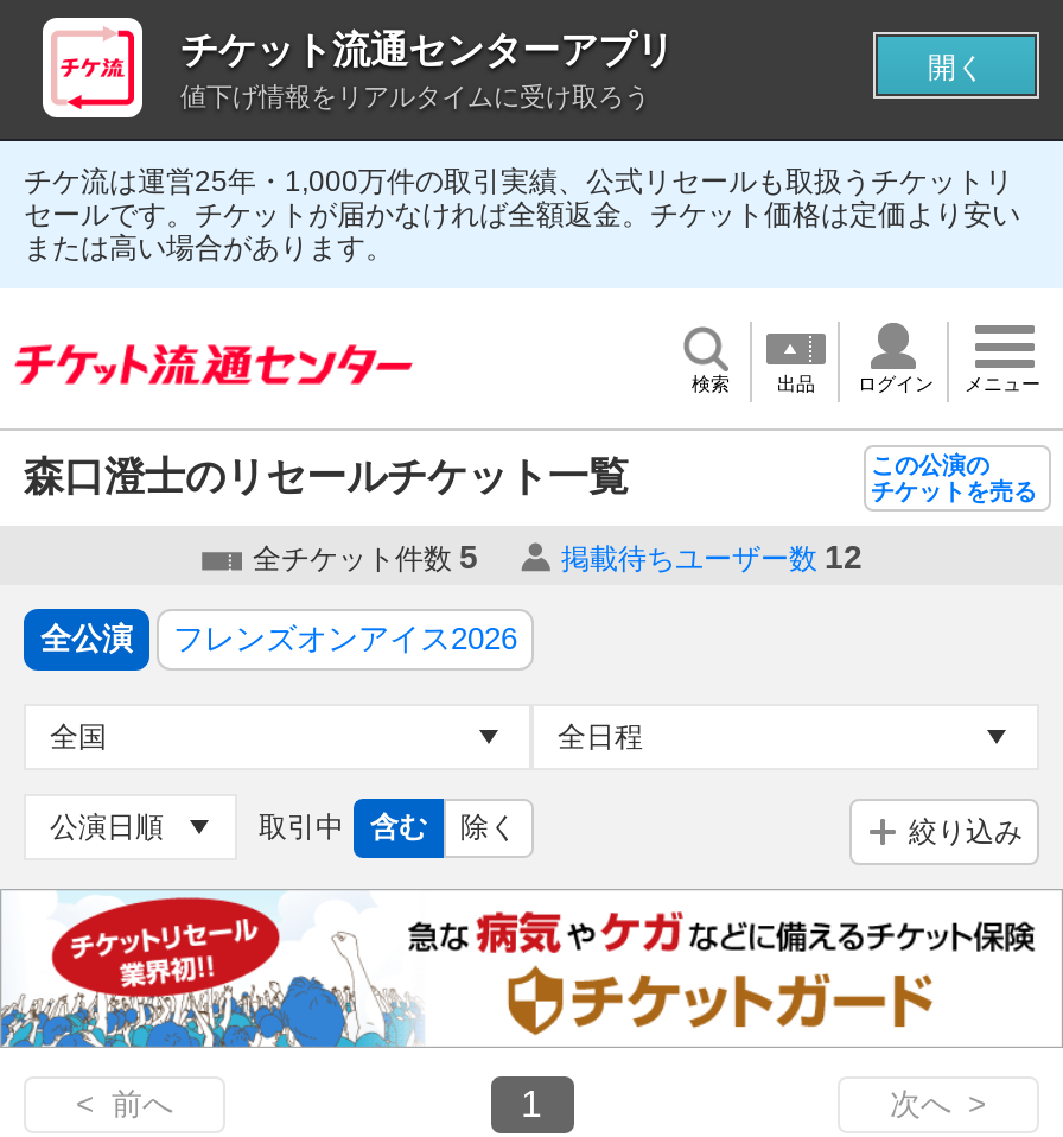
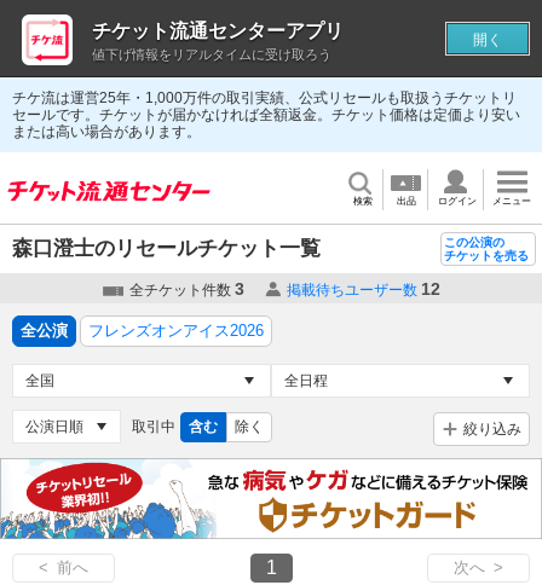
- 全チケット件数5
+ 全チケット件数3
